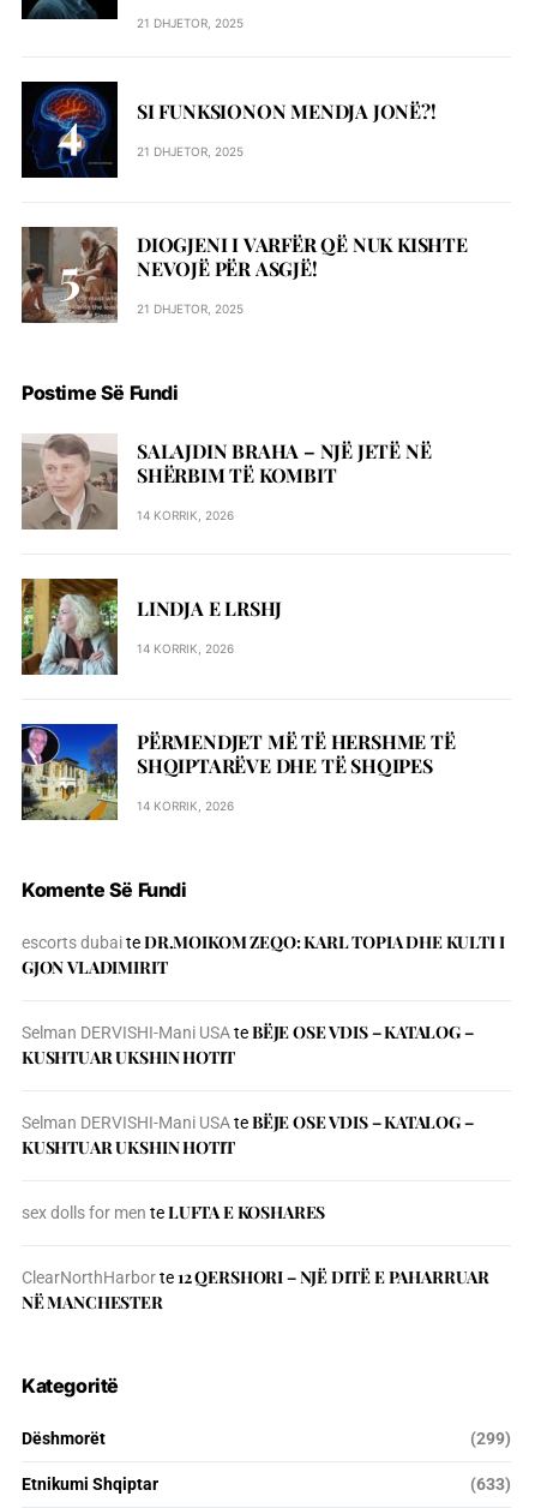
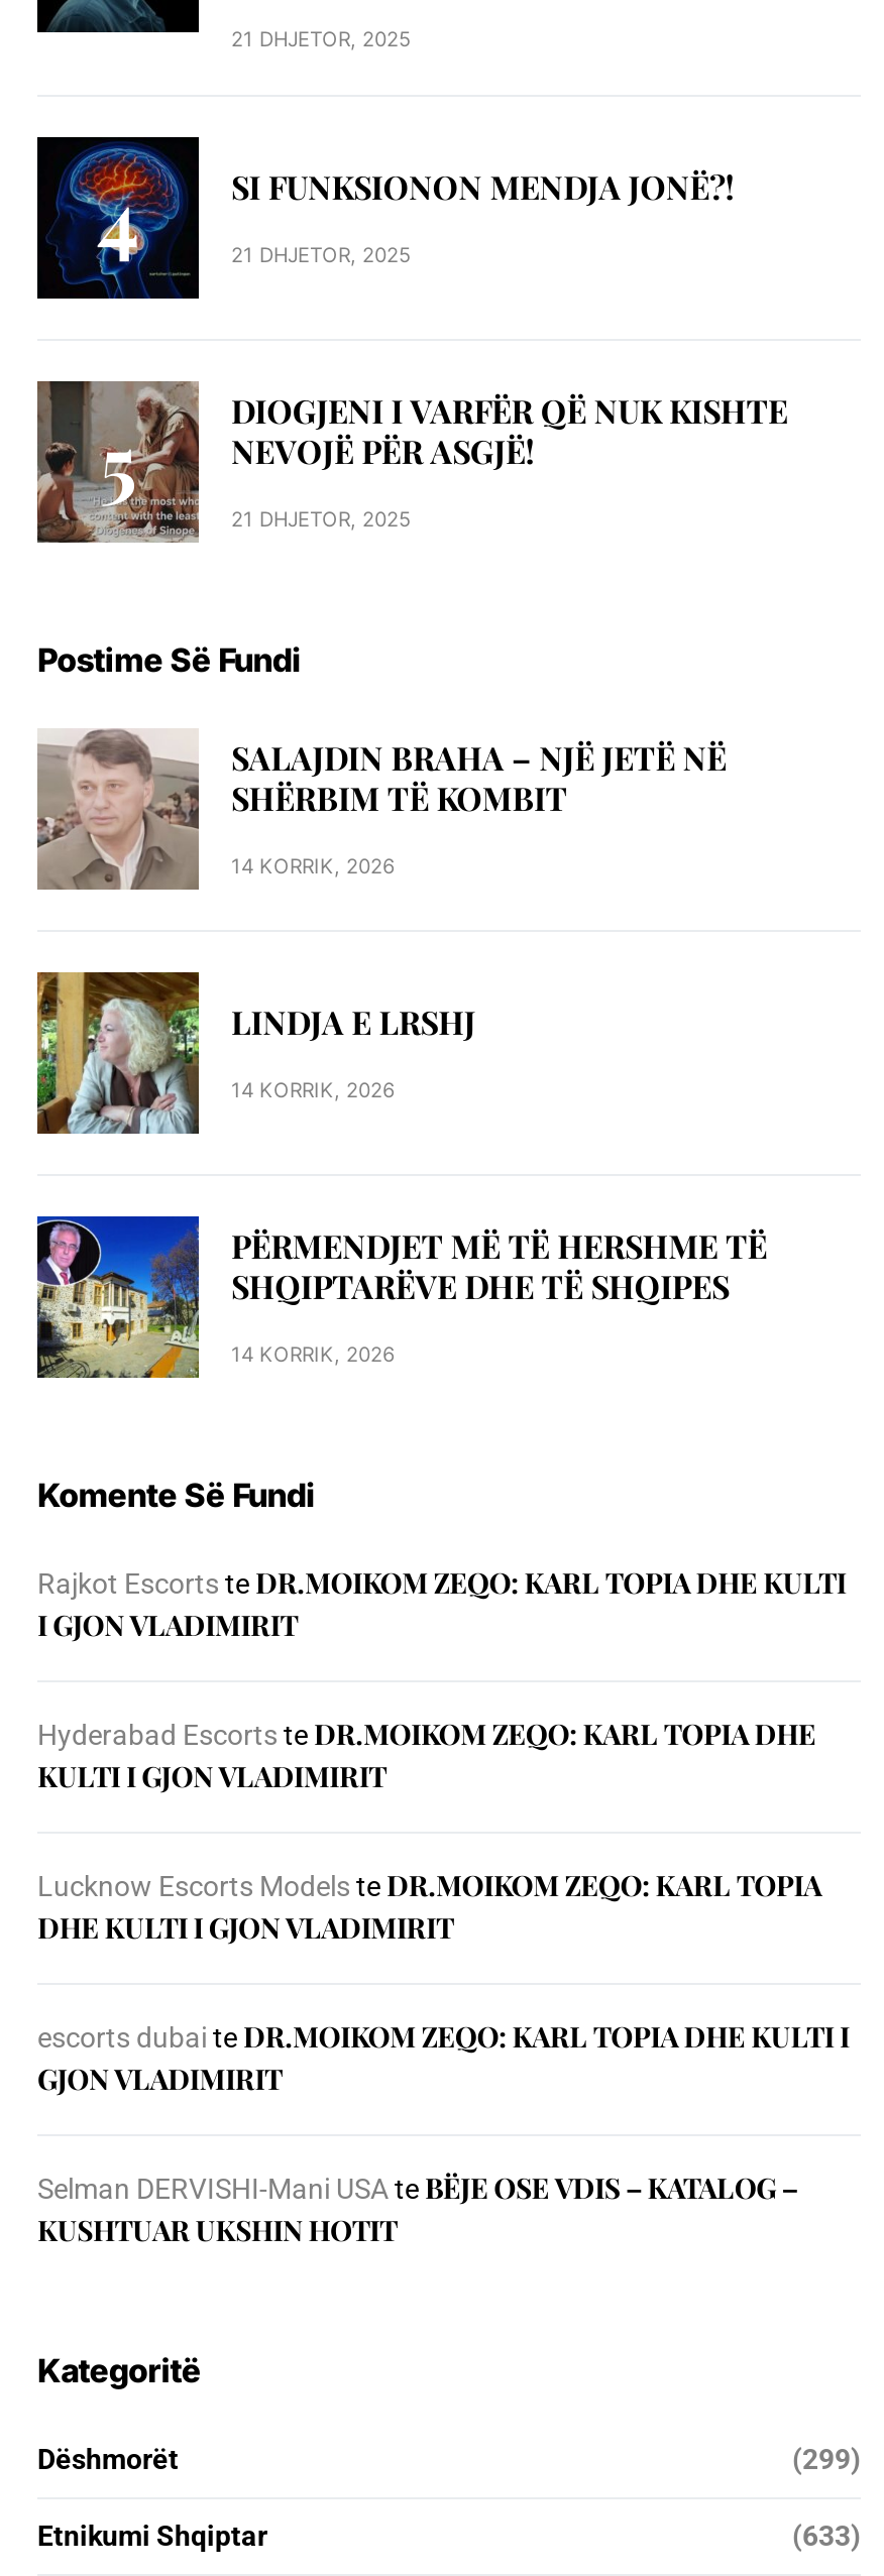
+ Rajkot Escorts te DR.MOIKOM ZEQO: KARL TOPIA DHE KULTI
+ I GJON VLADIMIRIT
+ Hyderabad Escorts te DR.MOIKOM ZEQO: KARL TOPIA DHE
+ KULTI I GJON VLADIMIRIT
+ Lucknow Escorts Models te DR.MOIKOM ZEQO: KARL TOPIA
+ DHE KULTI I GJON VLADIMIRIT

moved down: escorts dubai te DR.MOIKOM ZEQO: KARL TOPIA DHE KULTI I | GJON VLADIMIRIT | Selman DERVISHI-Mani USAte BЁJE OSE VDIS – KATALOG – | KUSHTUAR UKSHIN HOTIT

- Selman DERVISHI-Mani USAte BЁJE OSE VDIS – KATALOG –
- KUSHTUAR UKSHIN HOTIT
- sex dolls for men te LUFTA E KOSHARES
- ClearNorthHarbor te 12 QERSHORI – NJË DITË E PAHARRUAR
- NË MANCHESTER
